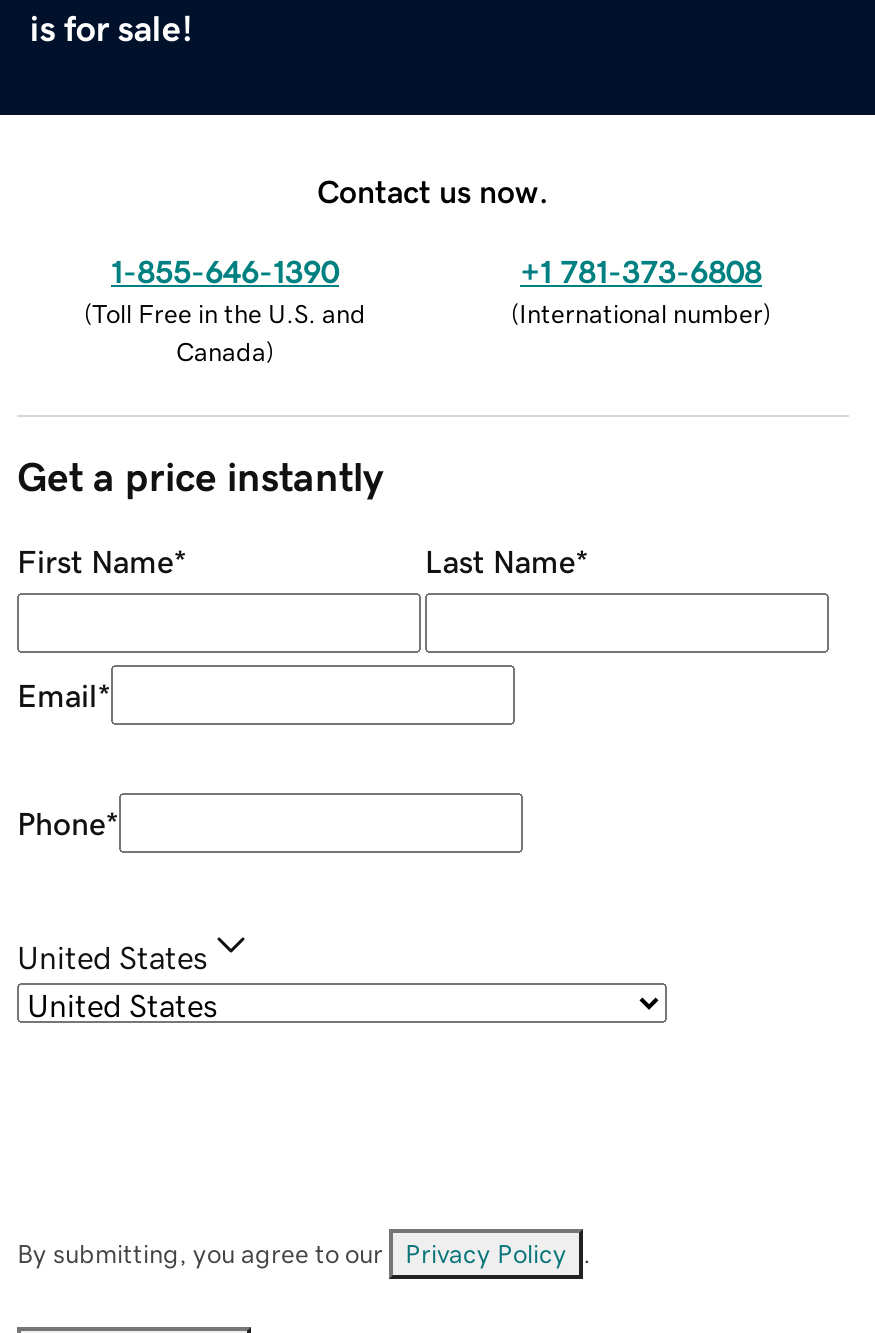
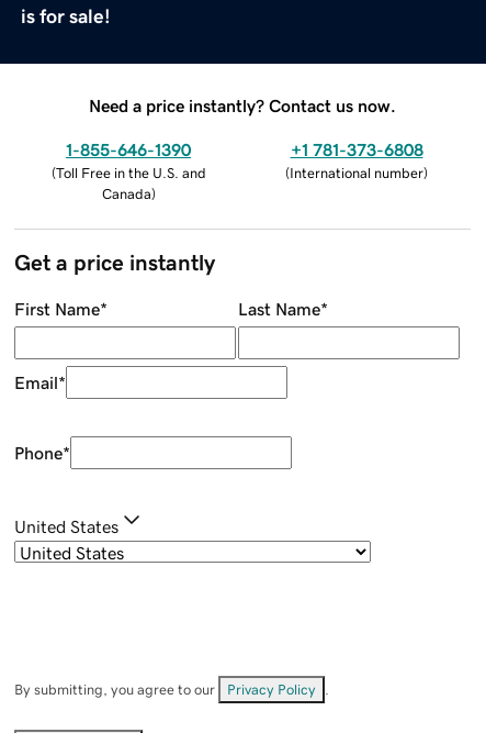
- Contact us now.
+ Need a price instantly? Contact us now.
